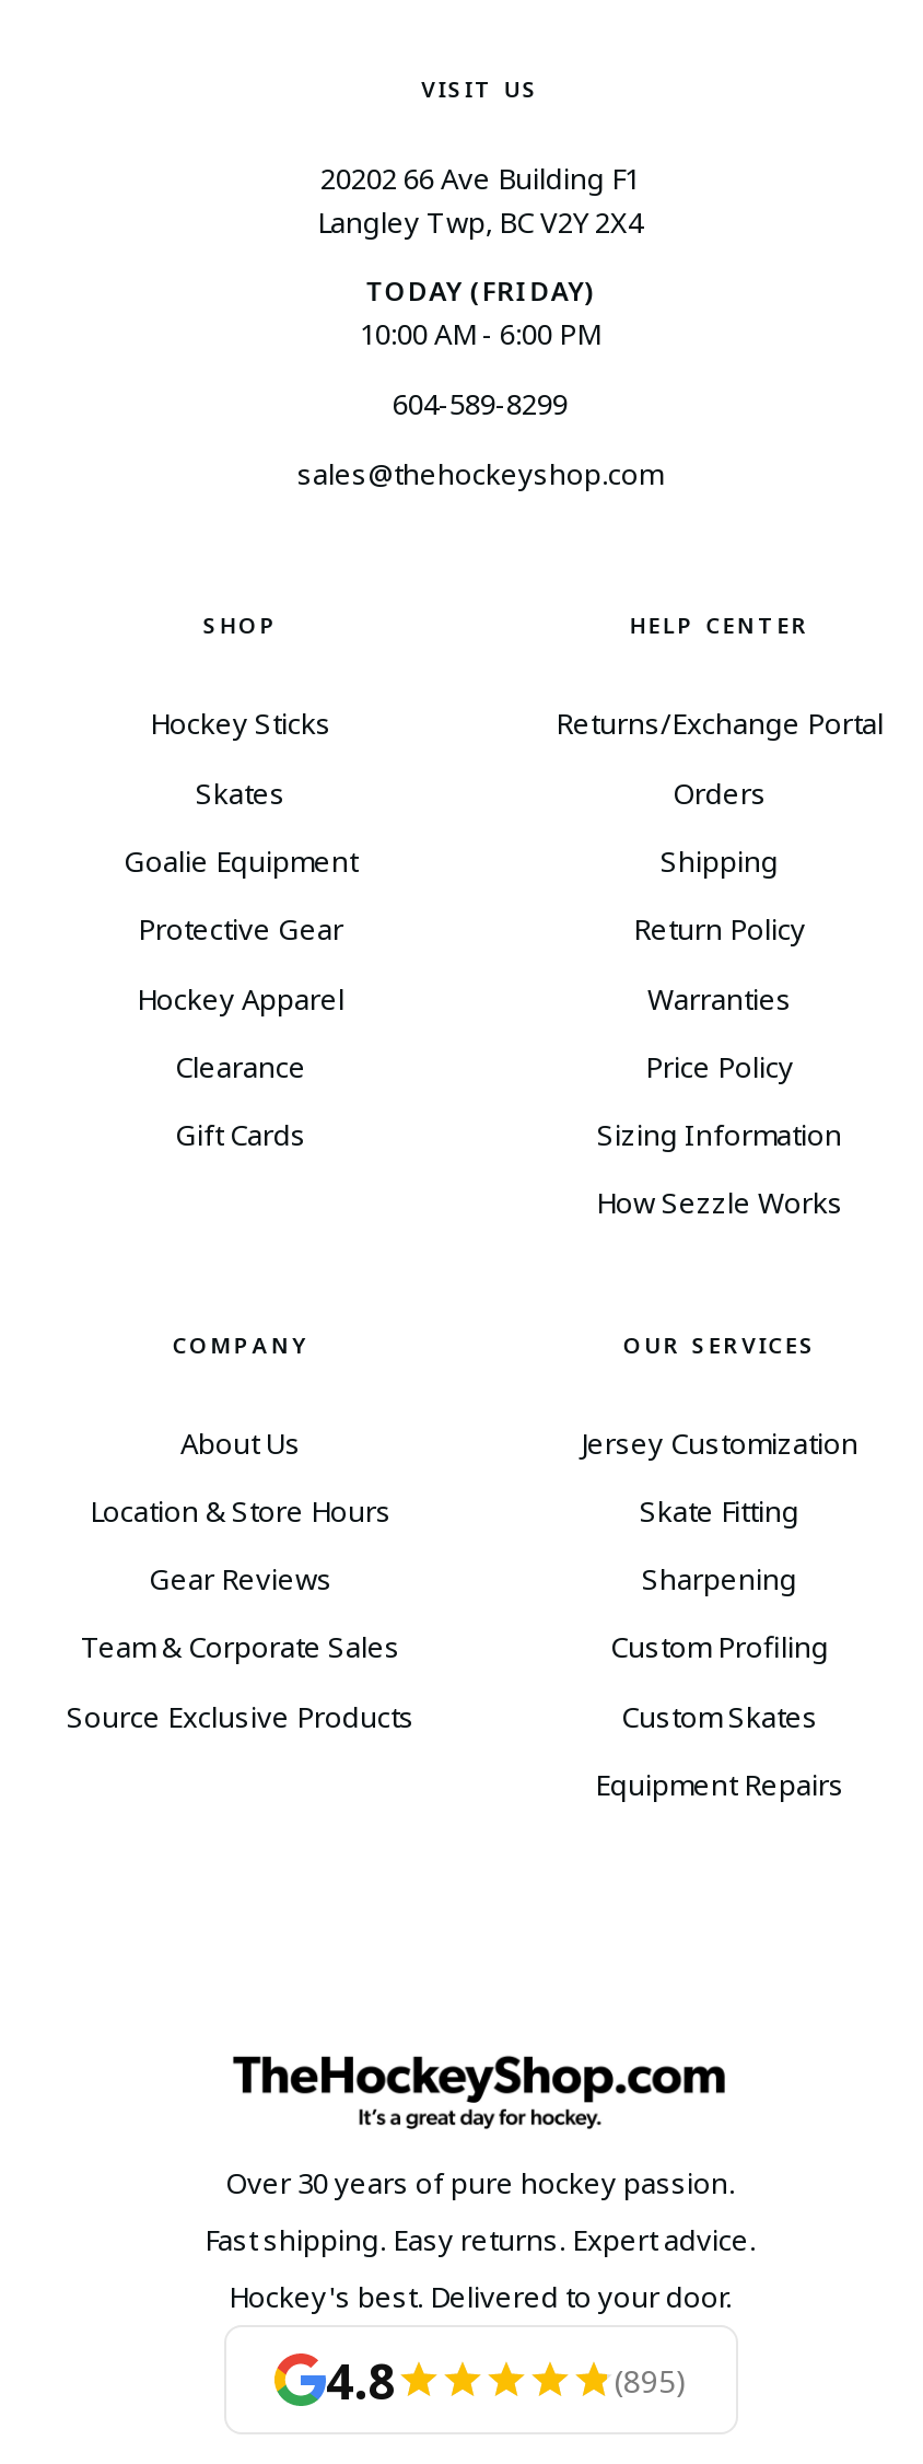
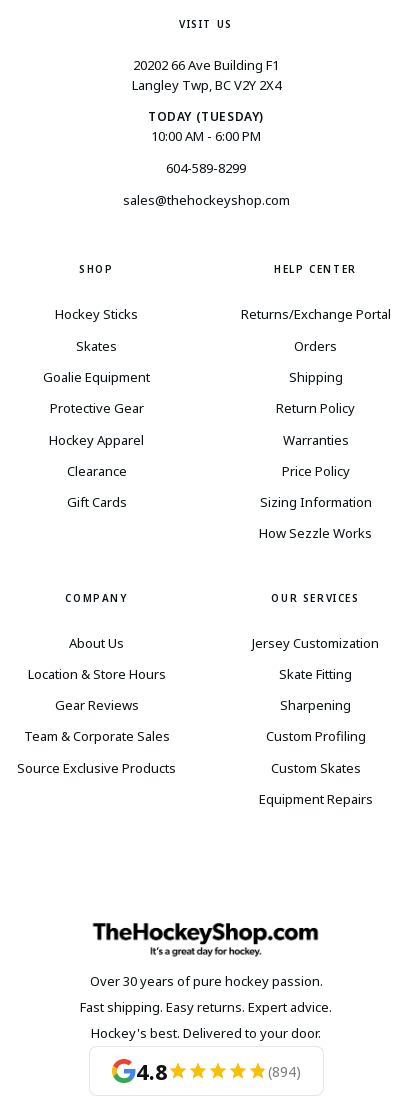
- TODAY (FRIDAY)
+ TODAY (TUESDAY)

- (895)
+ (894)
